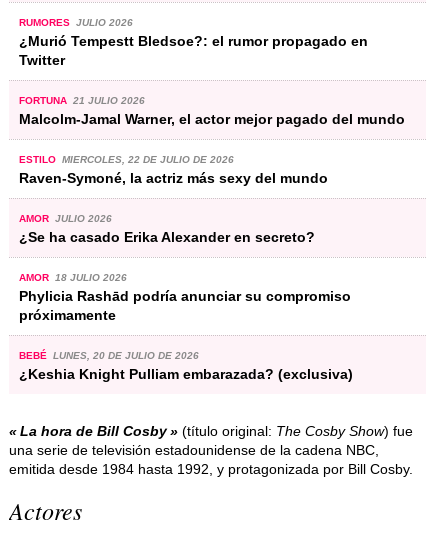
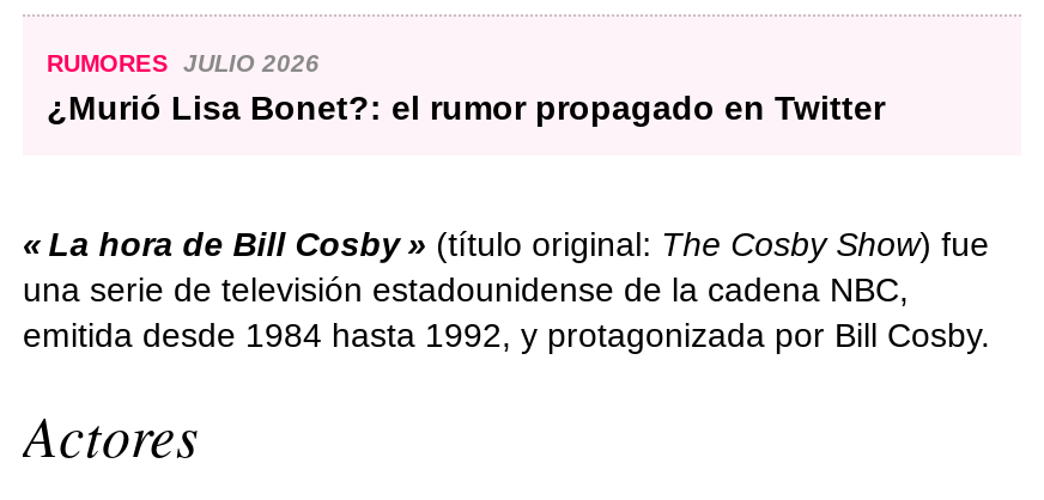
- ¿Murió Tempestt Bledsoe?: el rumor propagado en
- Twitter
- FORTUNA 21 JULIO 2026
- Malcolm-Jamal Warner, el actor mejor pagado del mundo
- ESTILO MIERCOLES, 22 DE JULIO DE 2026
- Raven-Symoné, la actriz más sexy del mundo
- AMOR JULIO 2026
- ¿Se ha casado Erika Alexander en secreto?
- AMOR 18 JULIO 2026
- Phylicia Rashād podría anunciar su compromiso
- próximamente
- BEBÉ LUNES, 20 DE JULIO DE 2026
- ¿Keshia Knight Pulliam embarazada? (exclusiva)
+ ¿Murió Lisa Bonet?: el rumor propagado en Twitter
